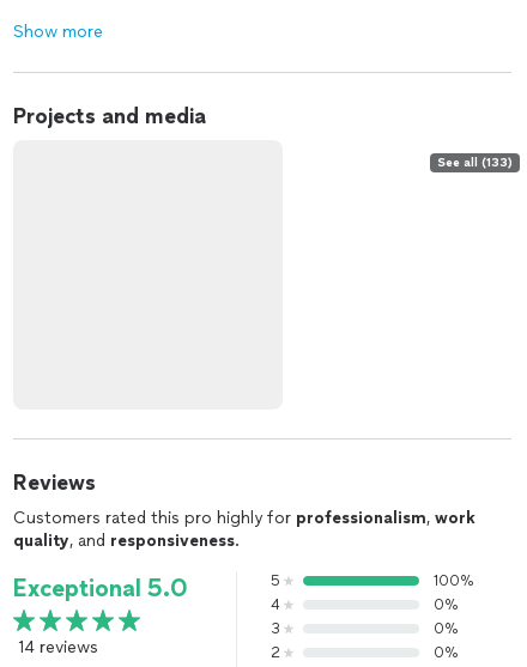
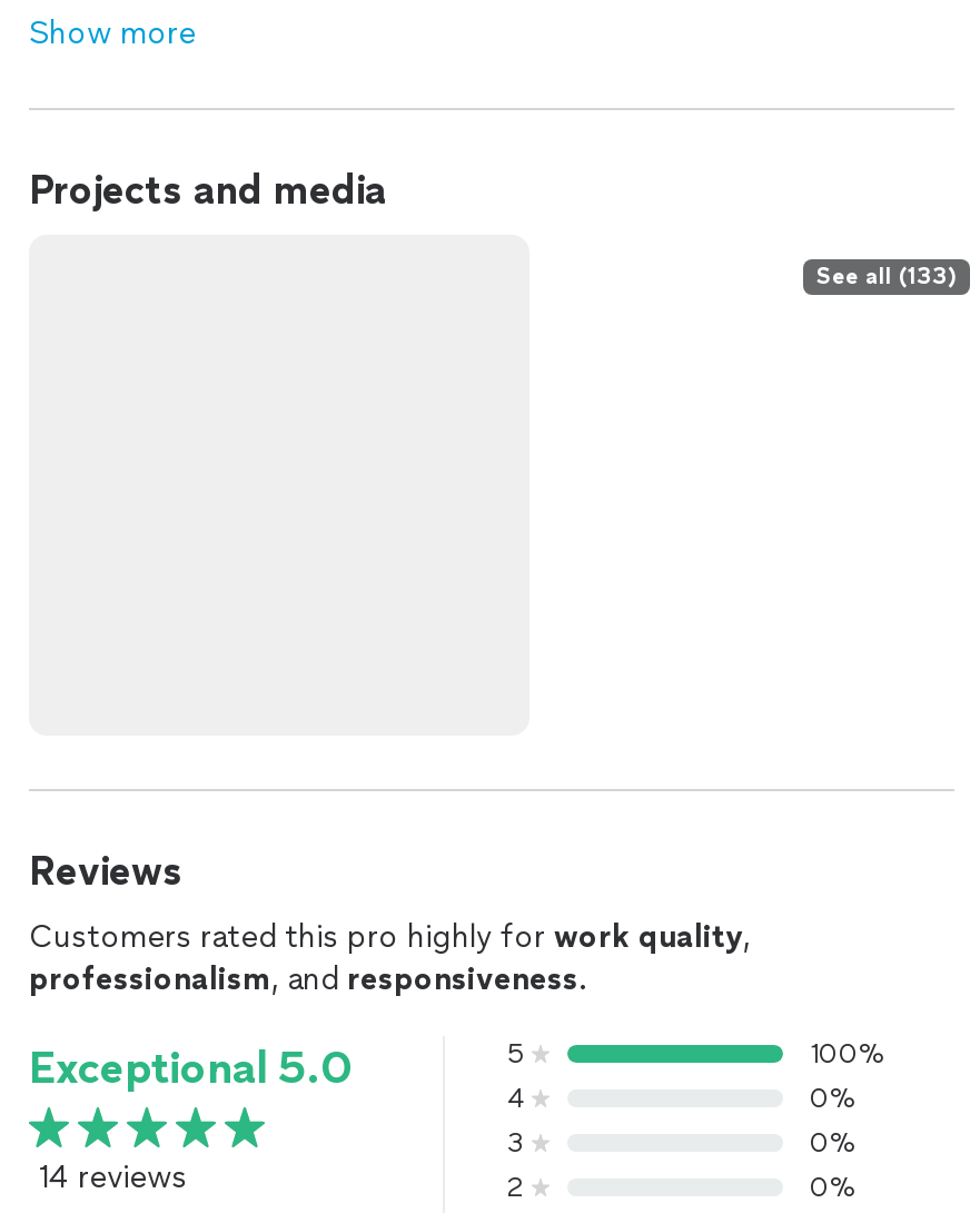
- Customers rated this pro highly for professionalism, work
+ Customers rated this pro highly for work quality,

- quality, and responsiveness.
+ professionalism, and responsiveness.
